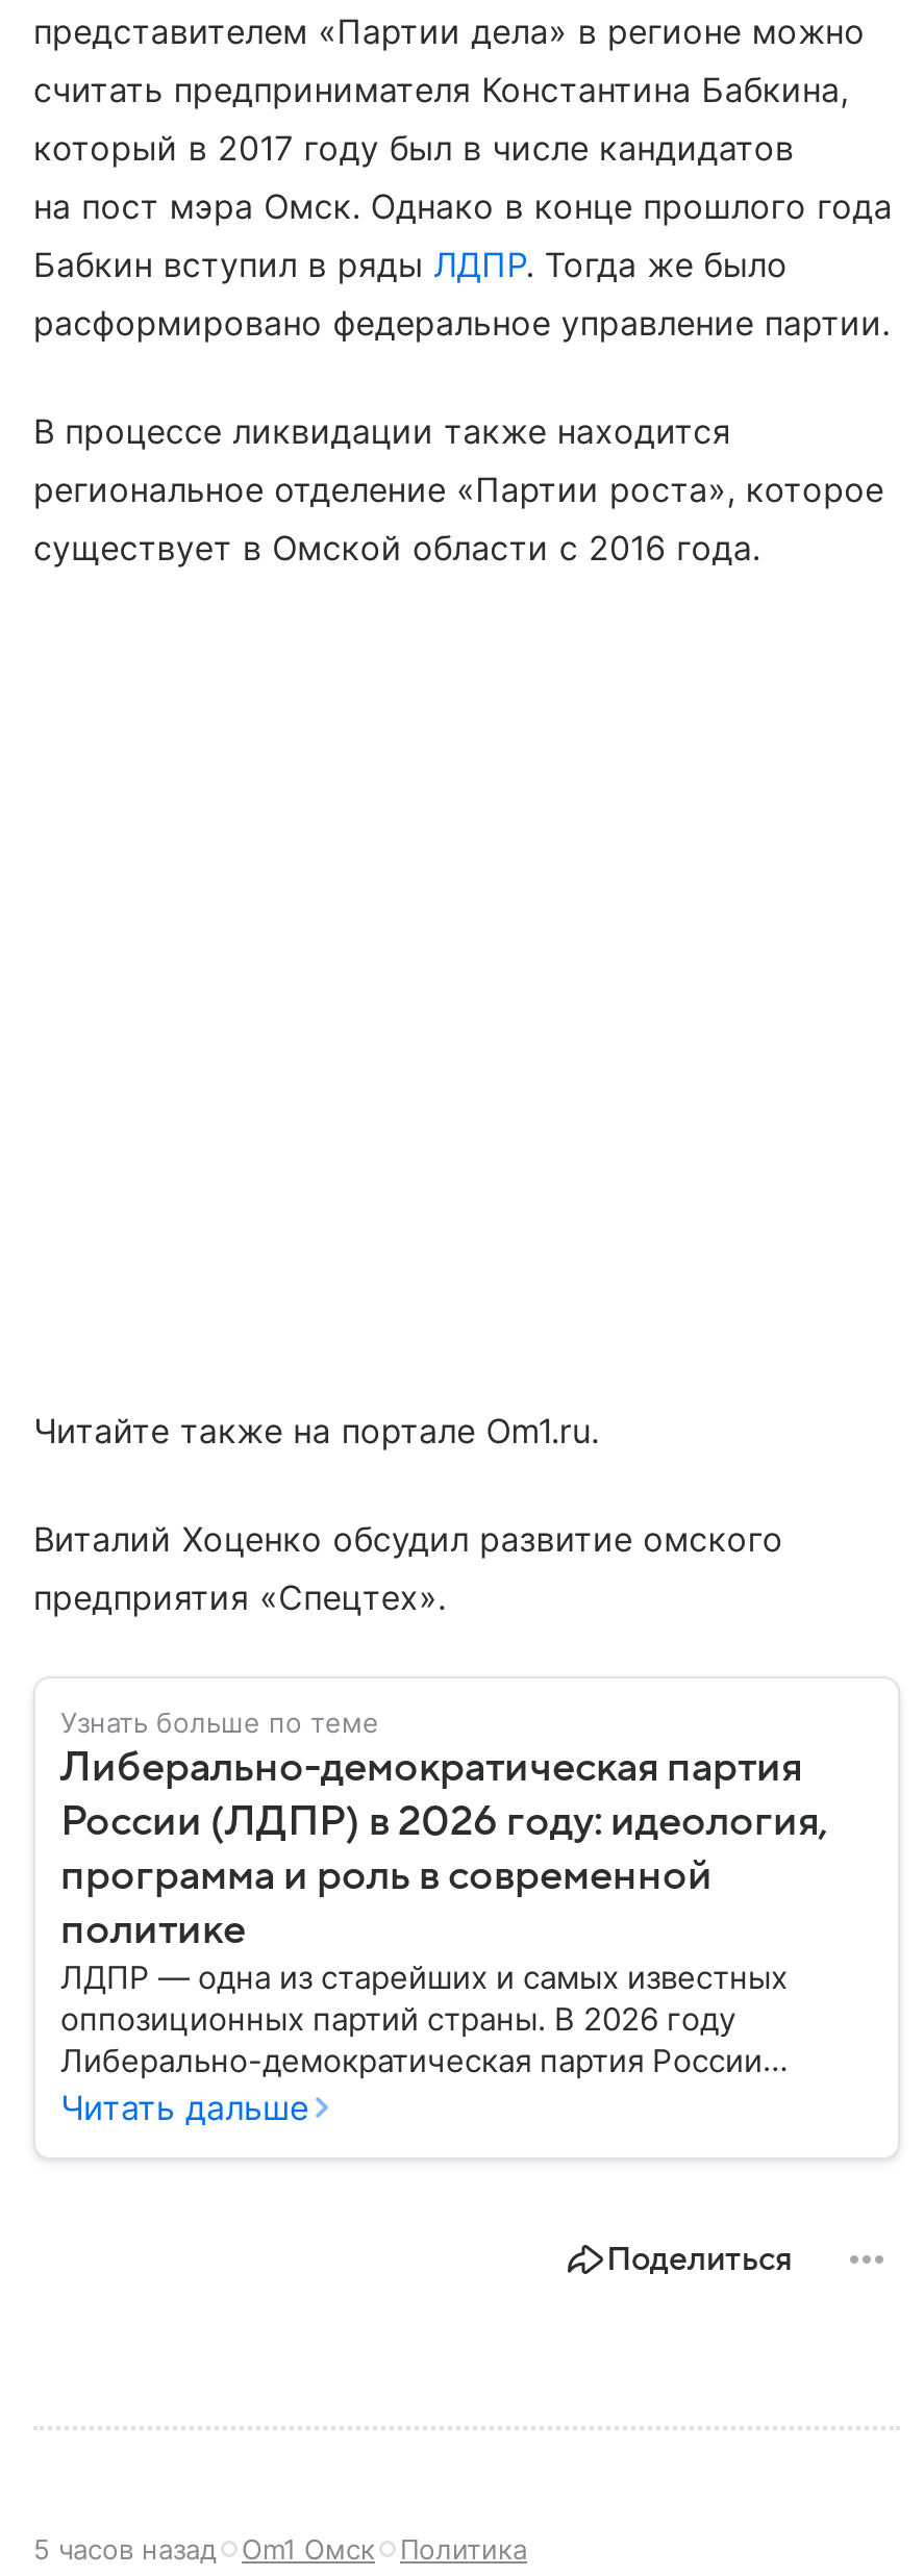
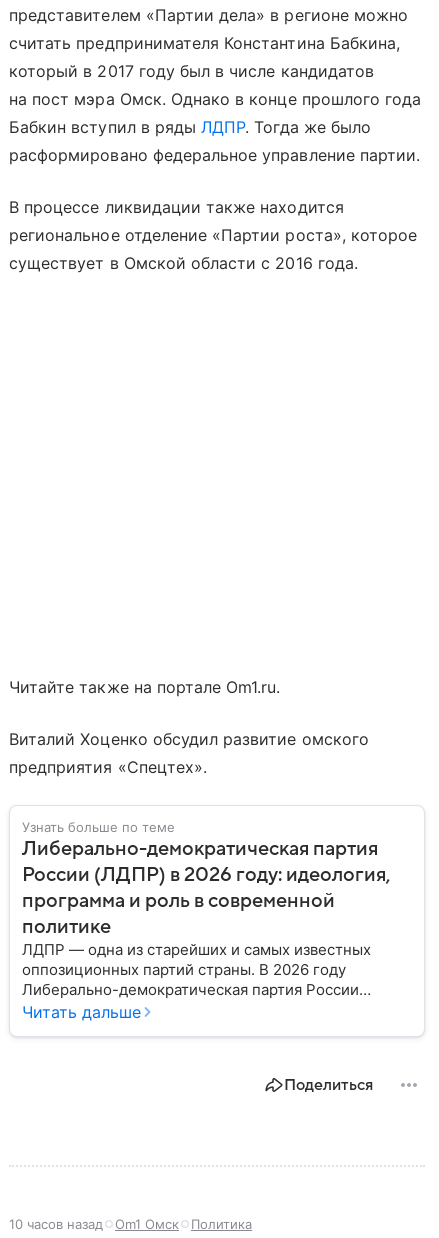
- 5 часов назад Om1 Омск Политика
+ 10 часов назад Om1 Омск Политика
